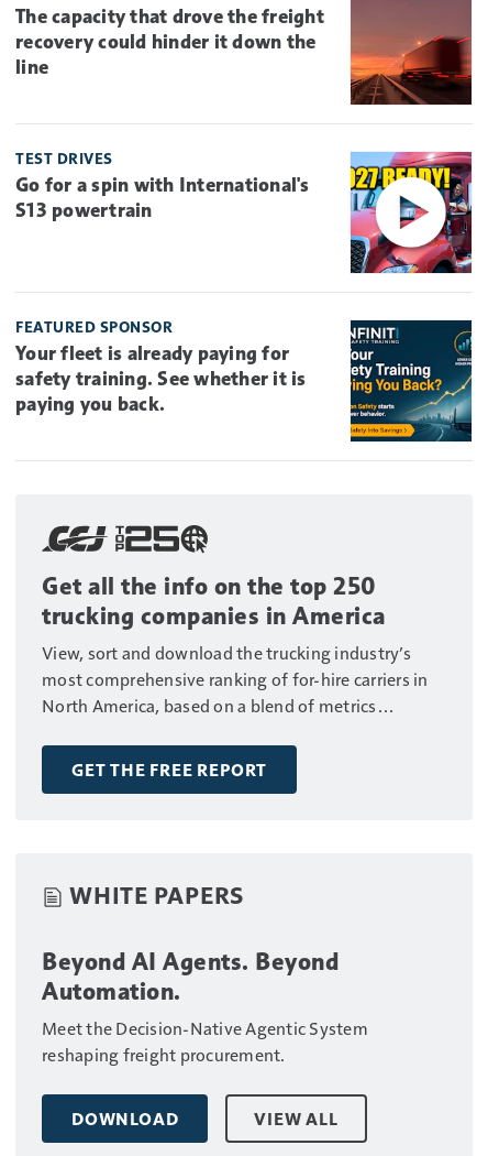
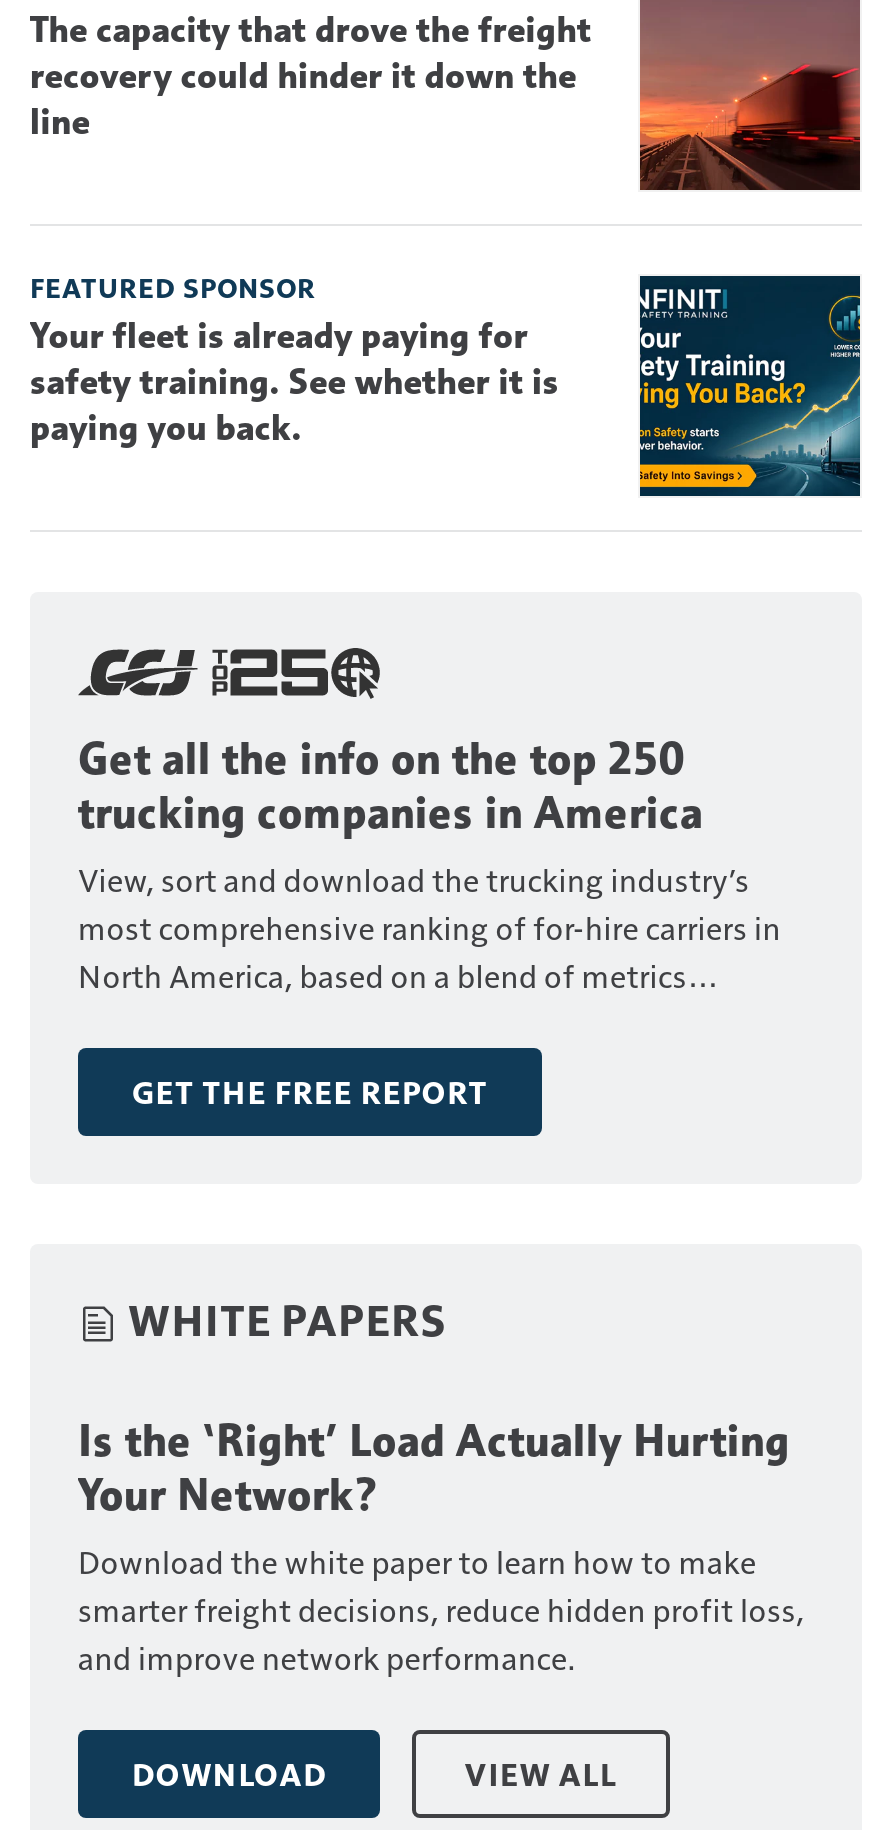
- [image]
- TEST DRIVES
- Go for a spin with International's
- S13 powertrain

moved up: [image] | FEATURED SPONSOR | Your fleet is already paying for | ... | GET THE FREE REPORT | WHITE PAPERS

- Beyond AI Agents. Beyond
- Automation.
- Meet the Decision-Native Agentic System
- reshaping freight procurement.
+ Is the ‘Right’ Load Actually Hurting
+ Your Network?
+ Download the white paper to learn how to make
+ smarter freight decisions, reduce hidden profit loss,
+ and improve network performance.
